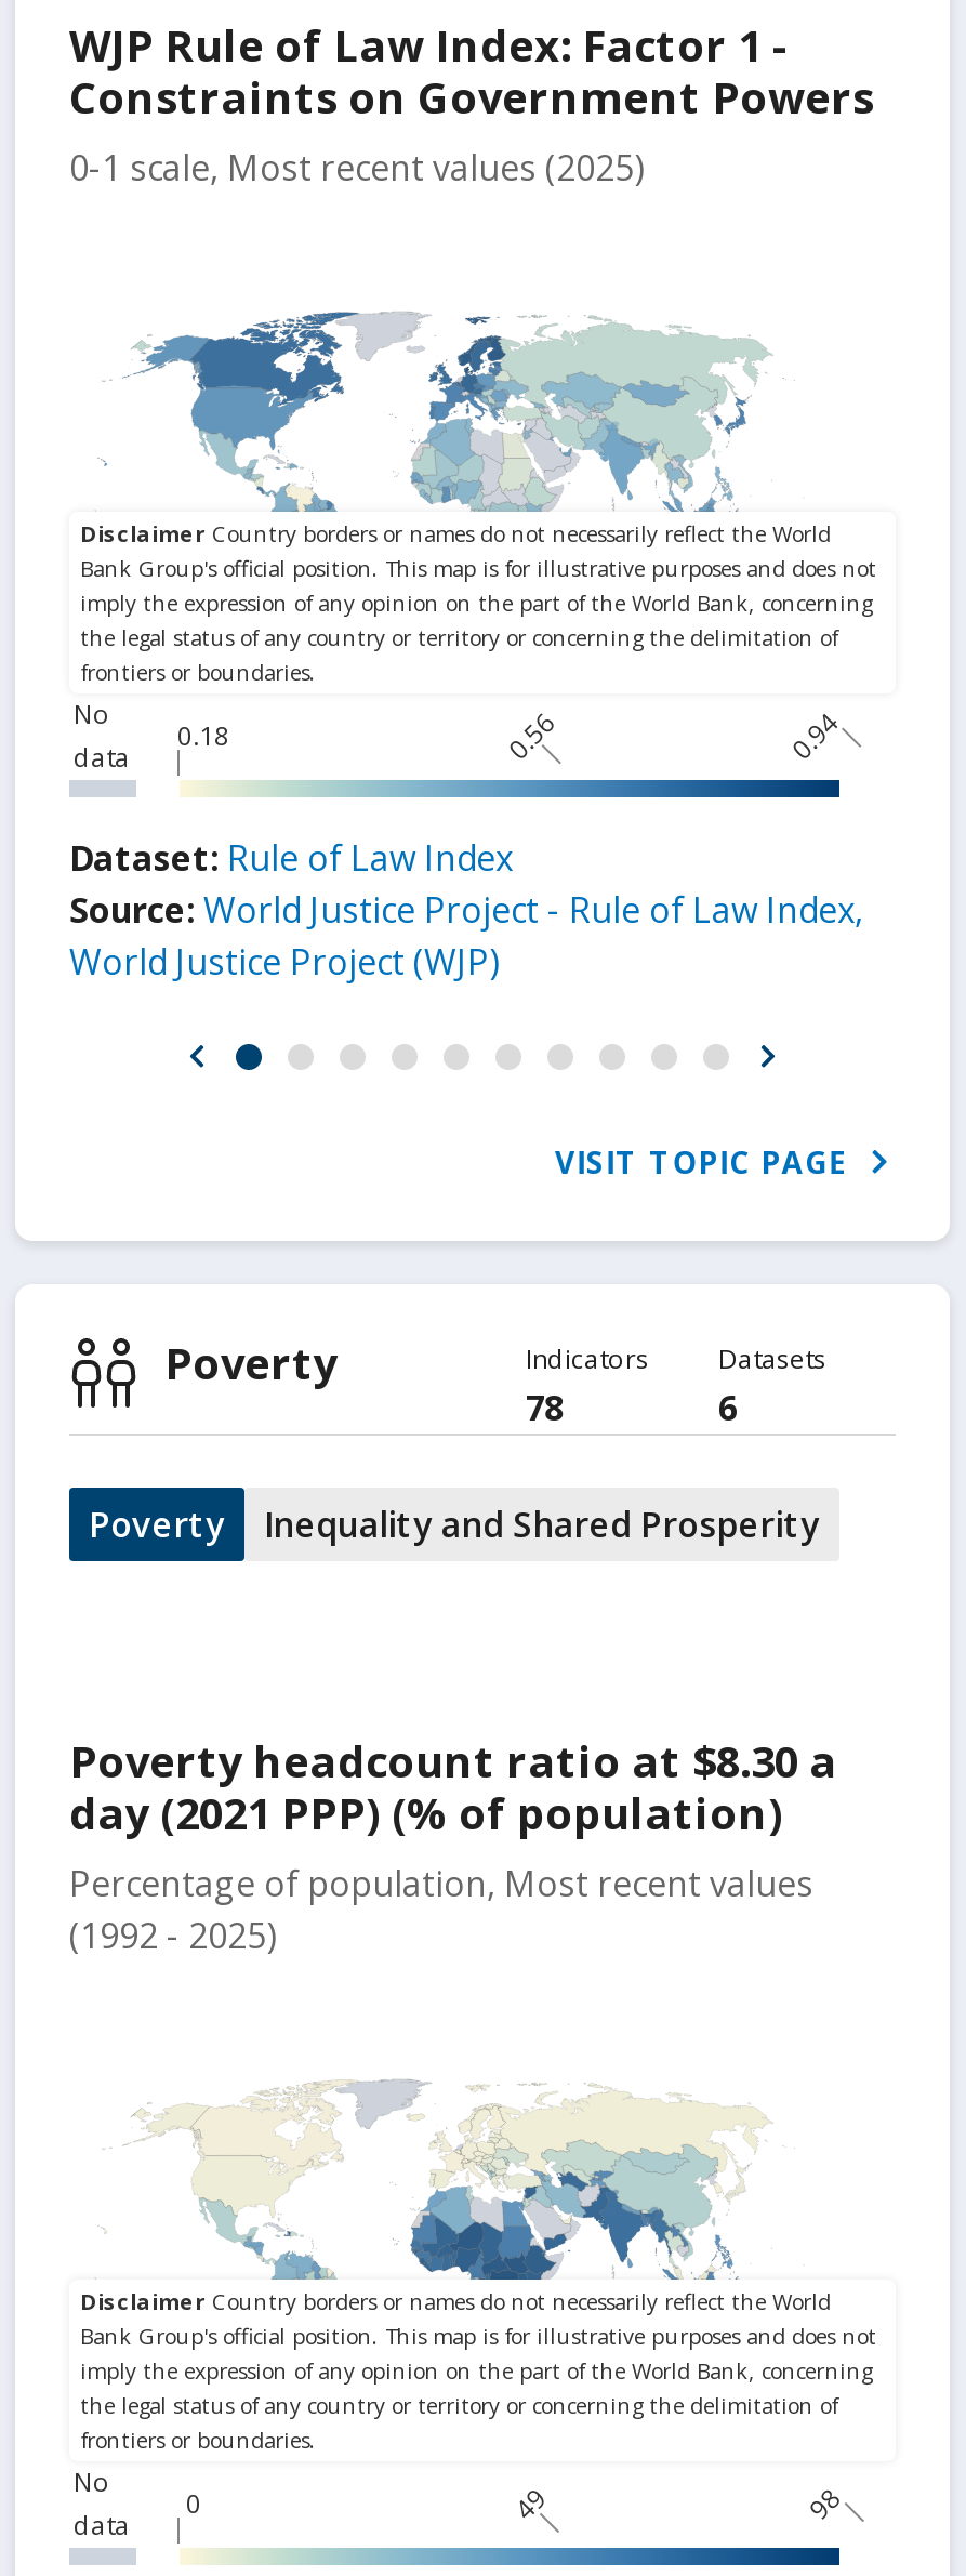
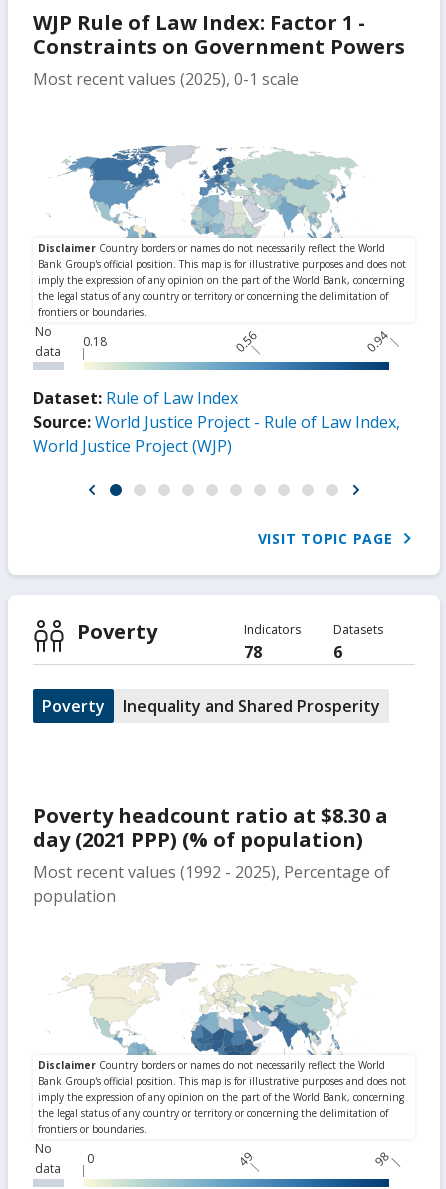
- 0-1 scale, Most recent values (2025)
+ Most recent values (2025), 0-1 scale

- Percentage of population, Most recent values
- (1992 - 2025)
+ Most recent values (1992 - 2025), Percentage of
+ population
